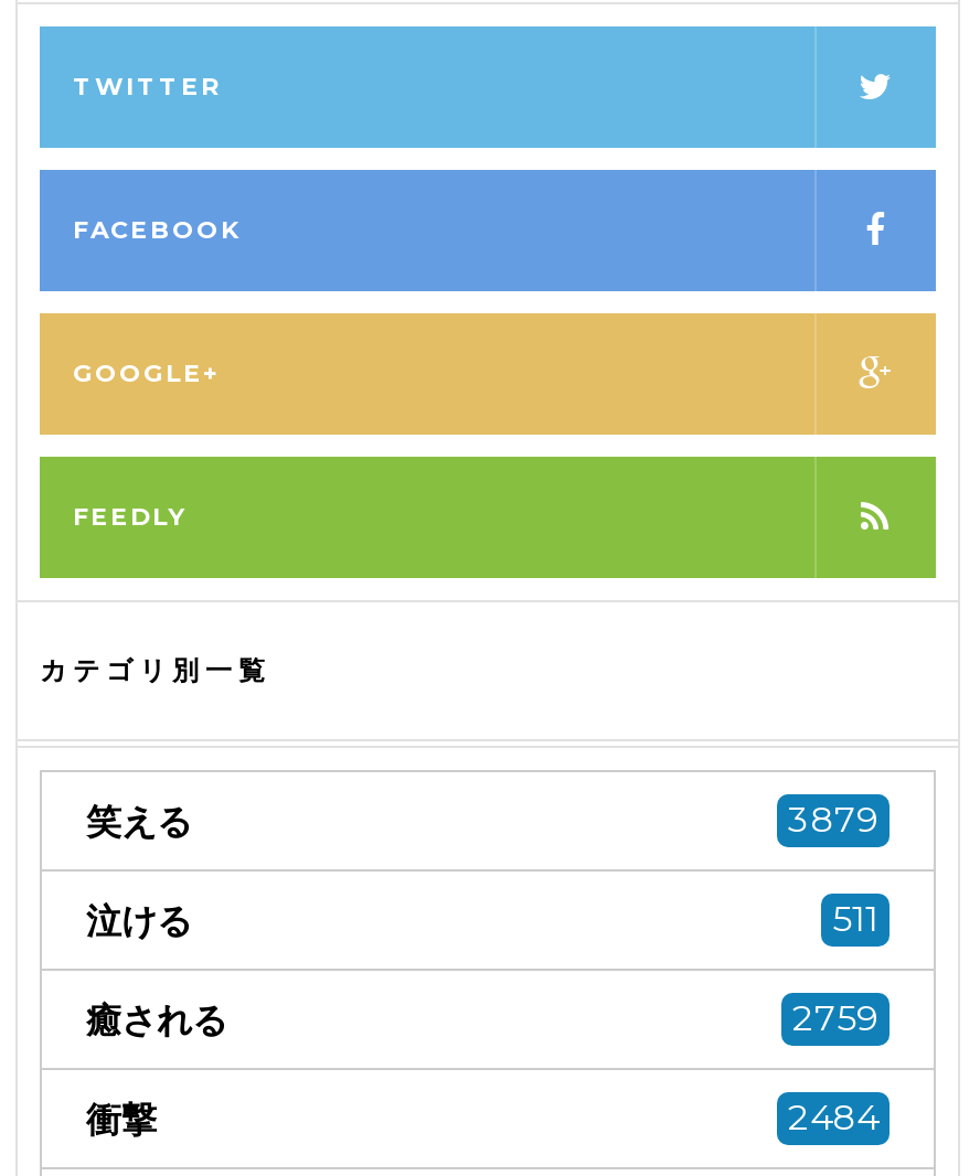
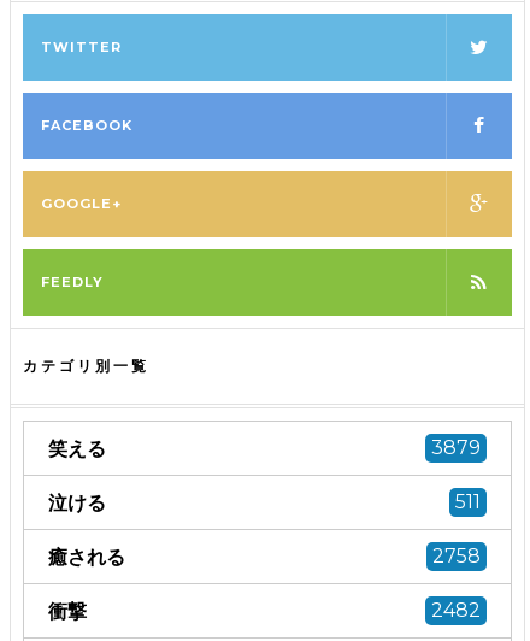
- 2759
+ 2758

- 2484
+ 2482
